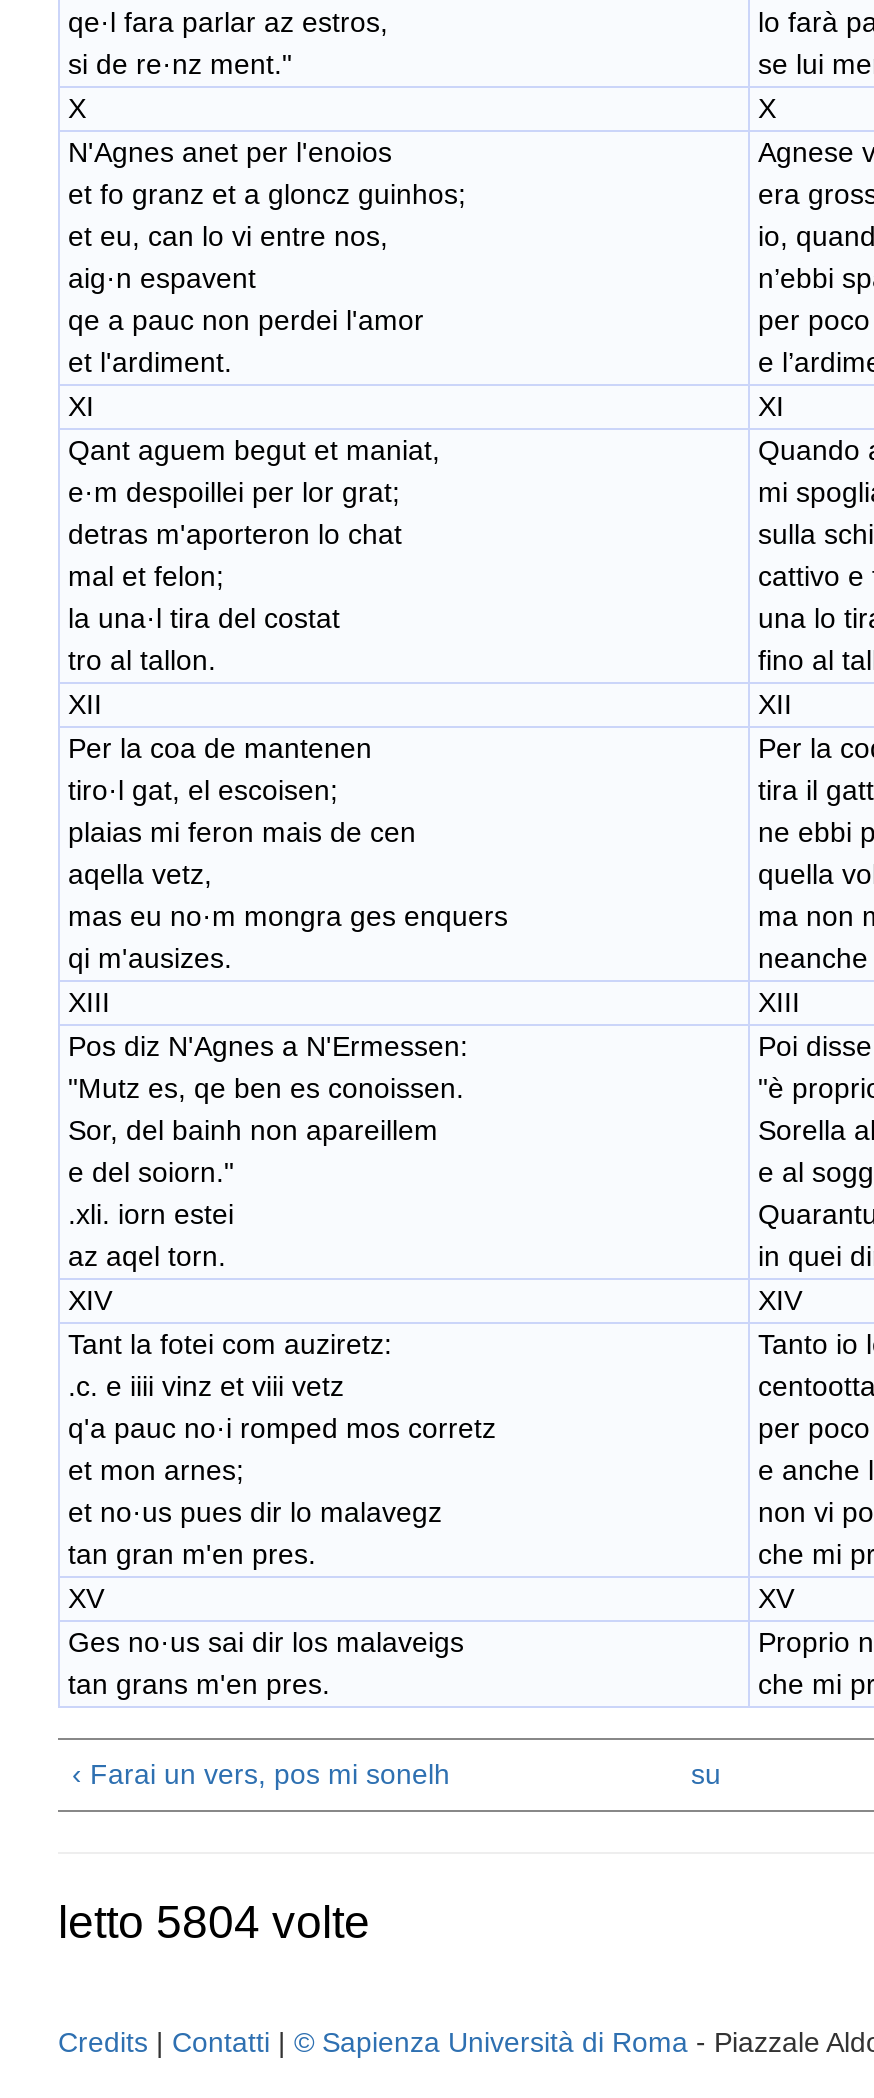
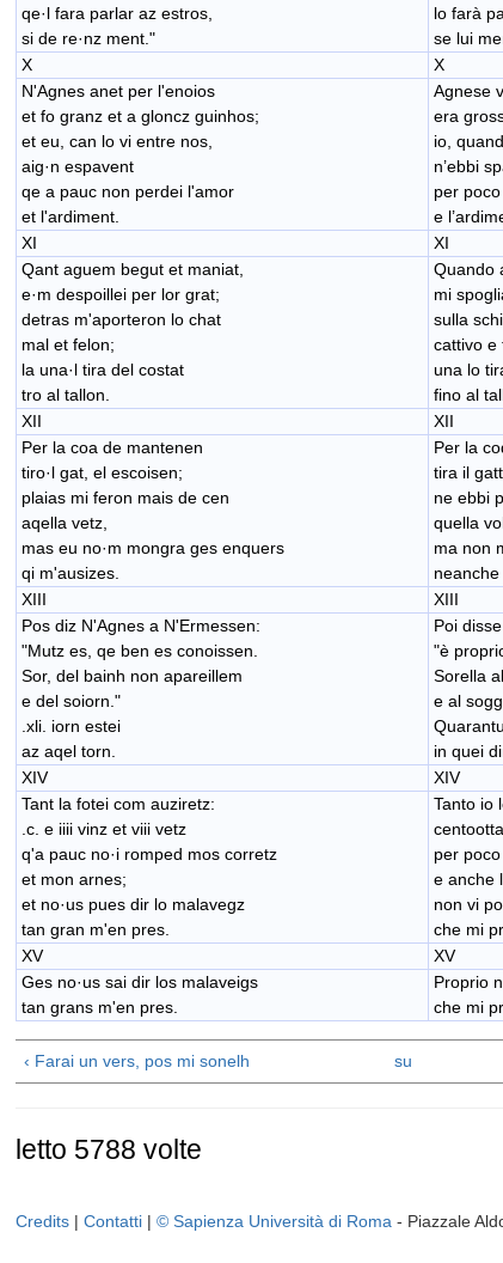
- letto 5804 volte
+ letto 5788 volte
